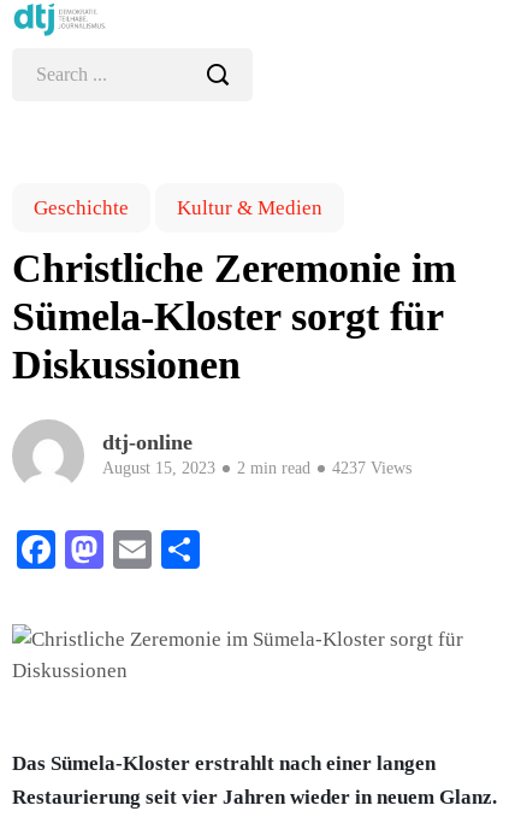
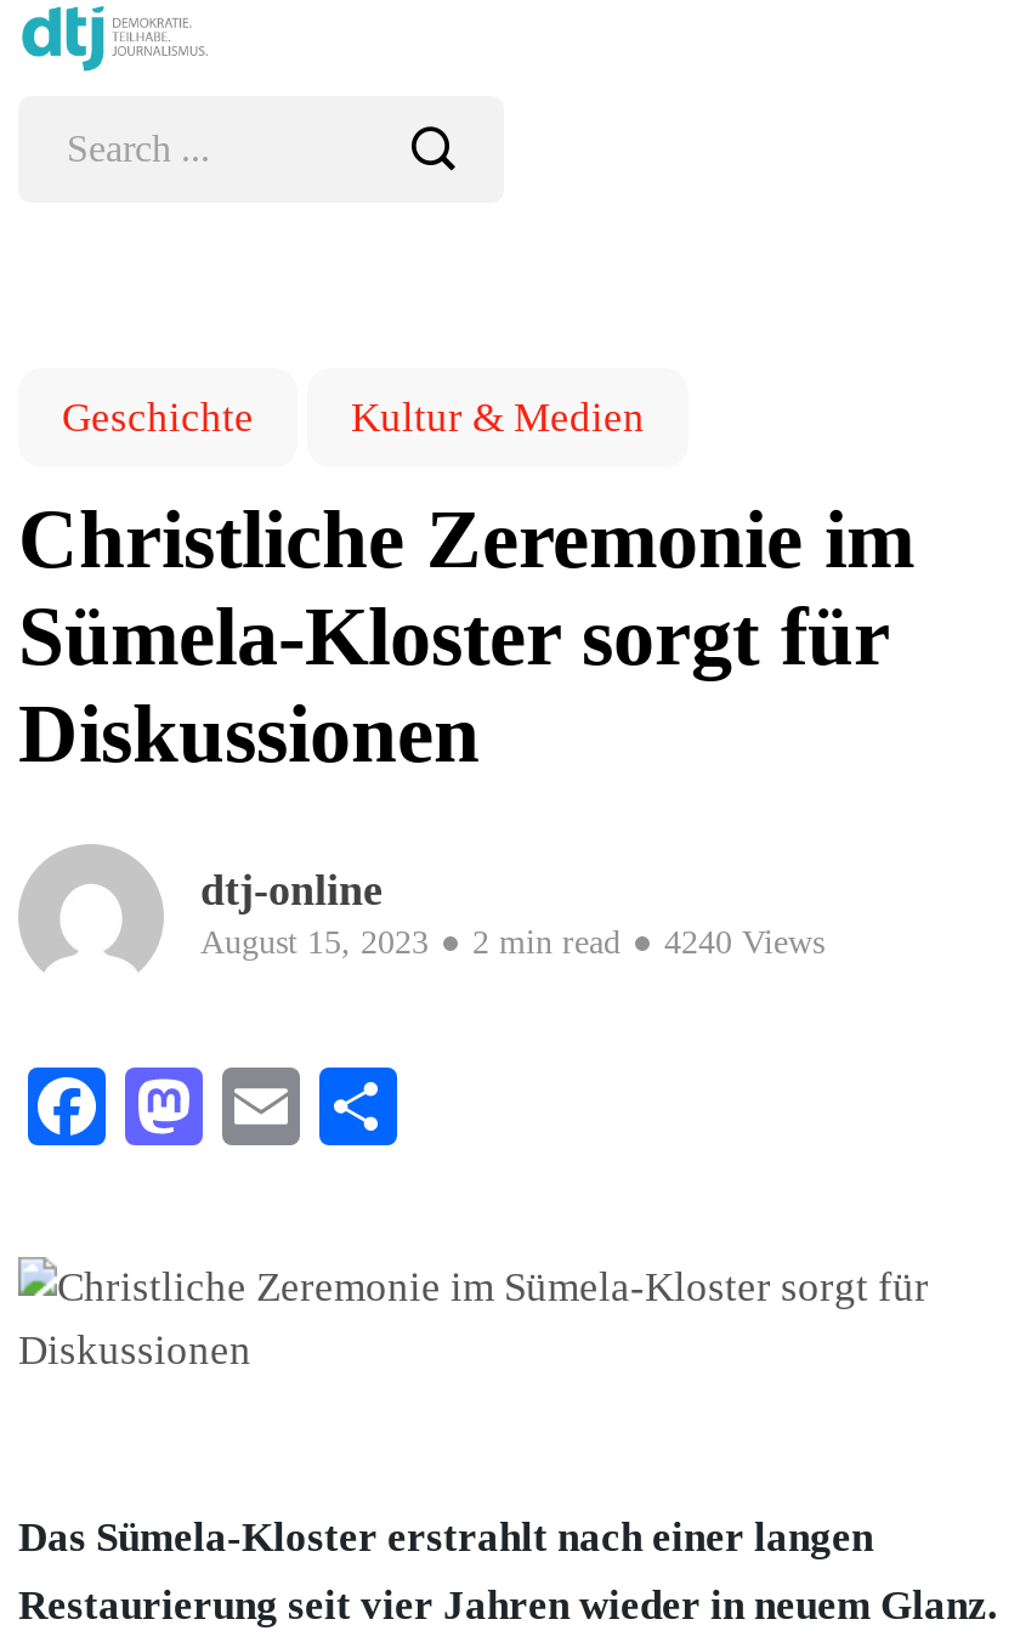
- August 15, 2023 2 min read 4237 Views
+ August 15, 2023 2 min read 4240 Views
